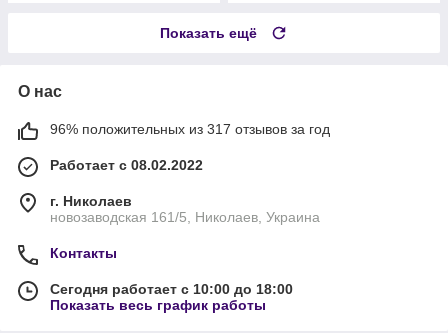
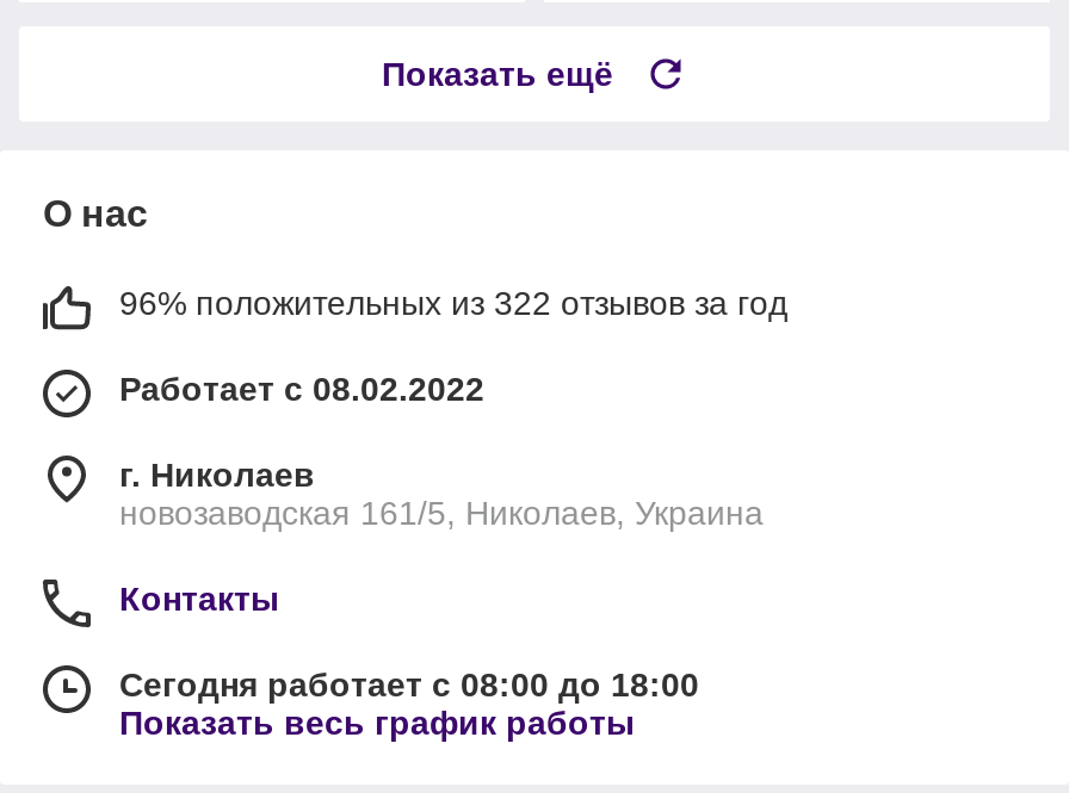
- 96% положительных из 317 отзывов за год
+ 96% положительных из 322 отзывов за год

- Сегодня работает с 10:00 до 18:00
+ Сегодня работает с 08:00 до 18:00
